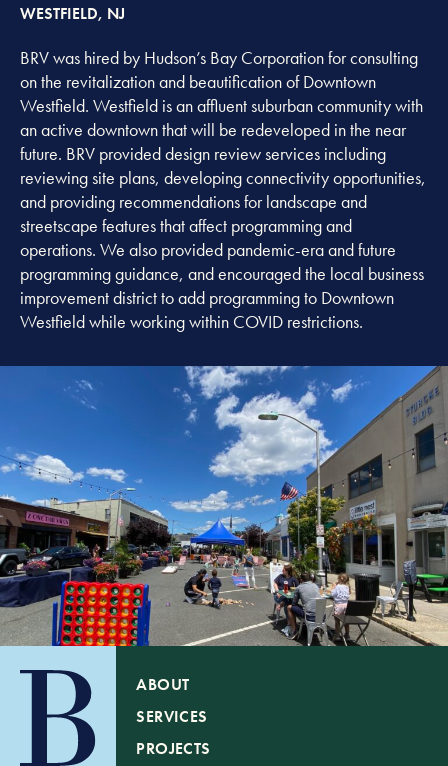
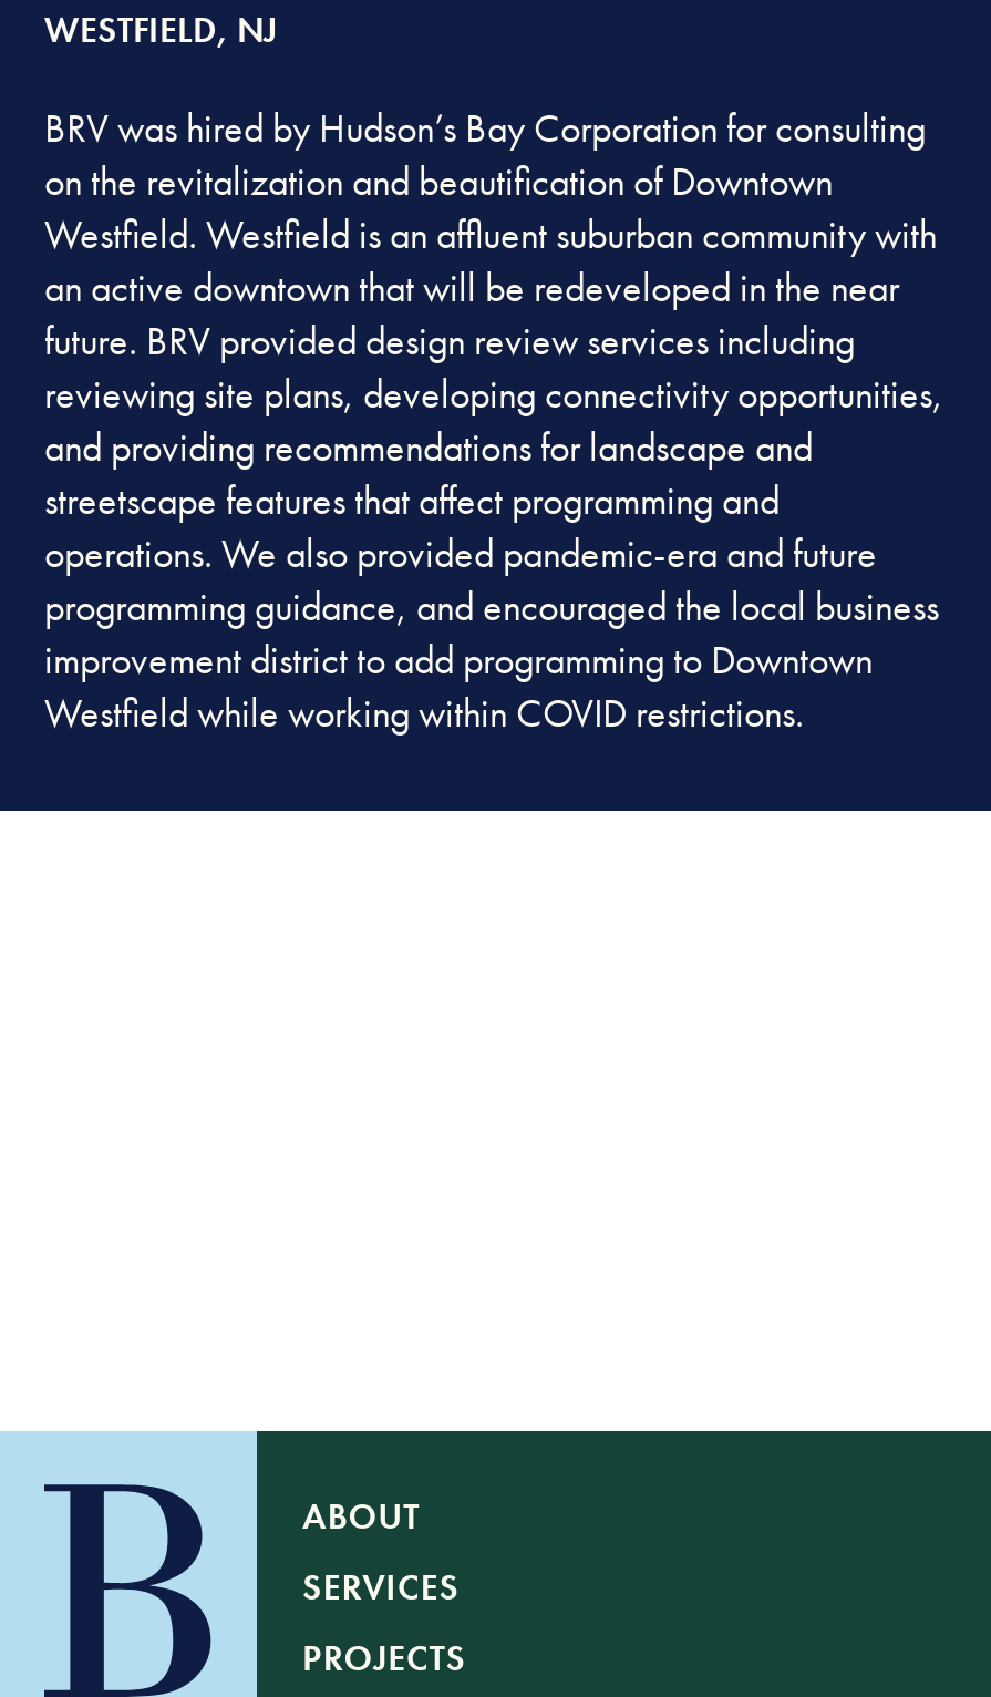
- [image]
